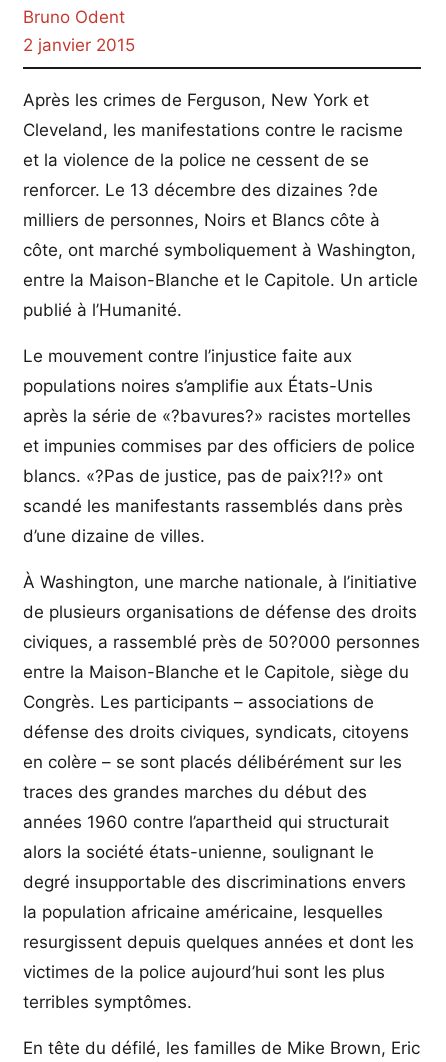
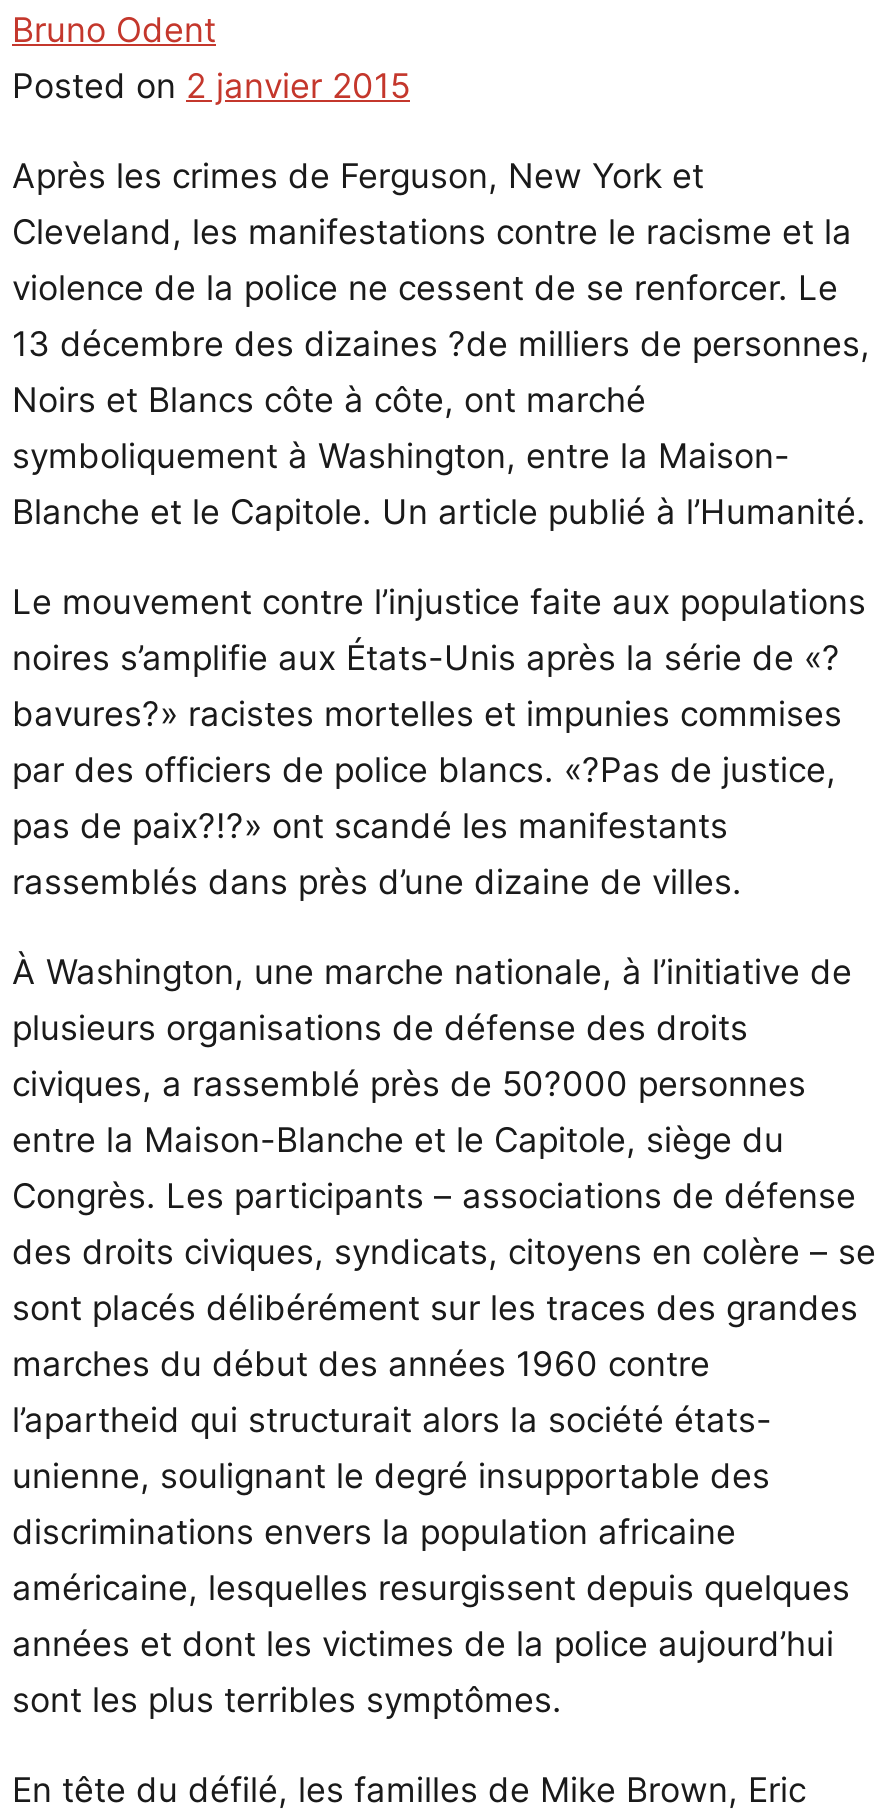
- 2 janvier 2015
+ Posted on 2 janvier 2015
